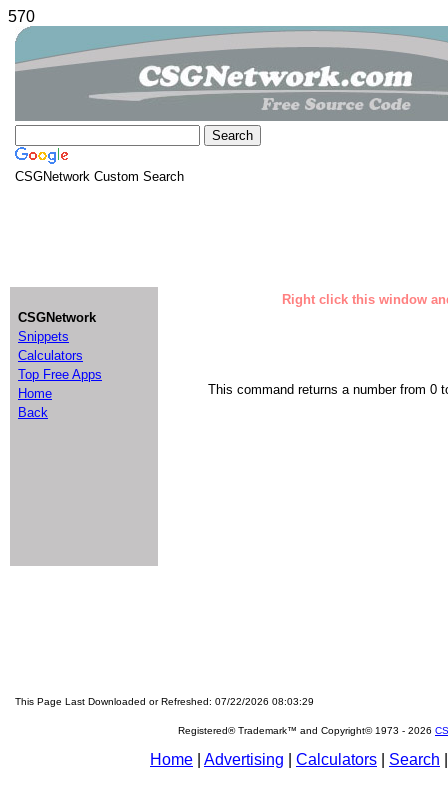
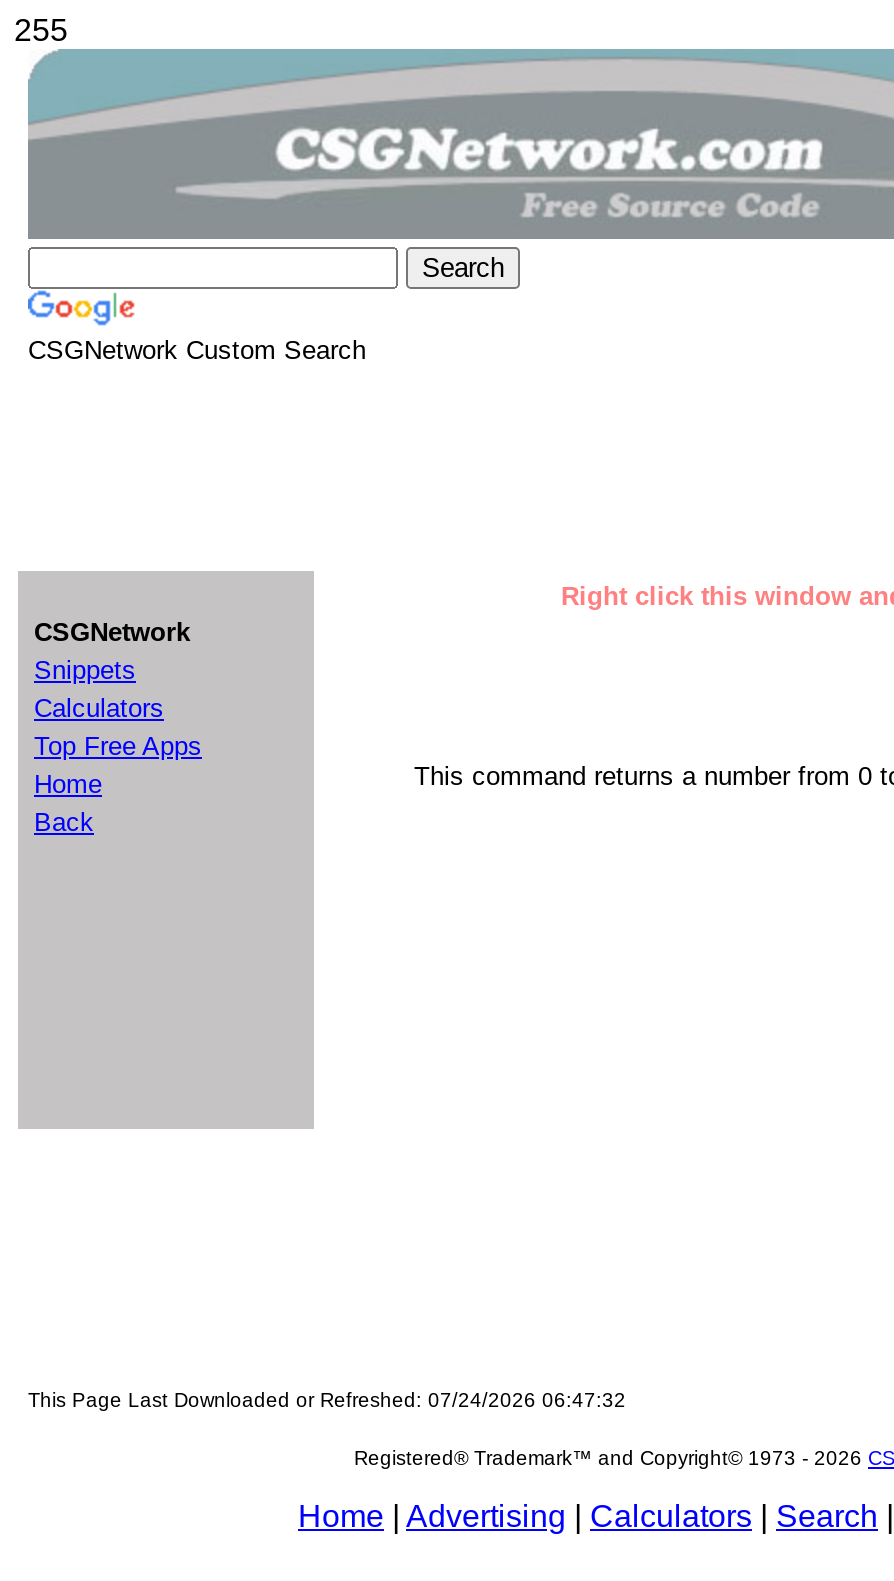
- 570
+ 255

- This Page Last Downloaded or Refreshed: 07/22/2026 08:03:29
+ This Page Last Downloaded or Refreshed: 07/24/2026 06:47:32
